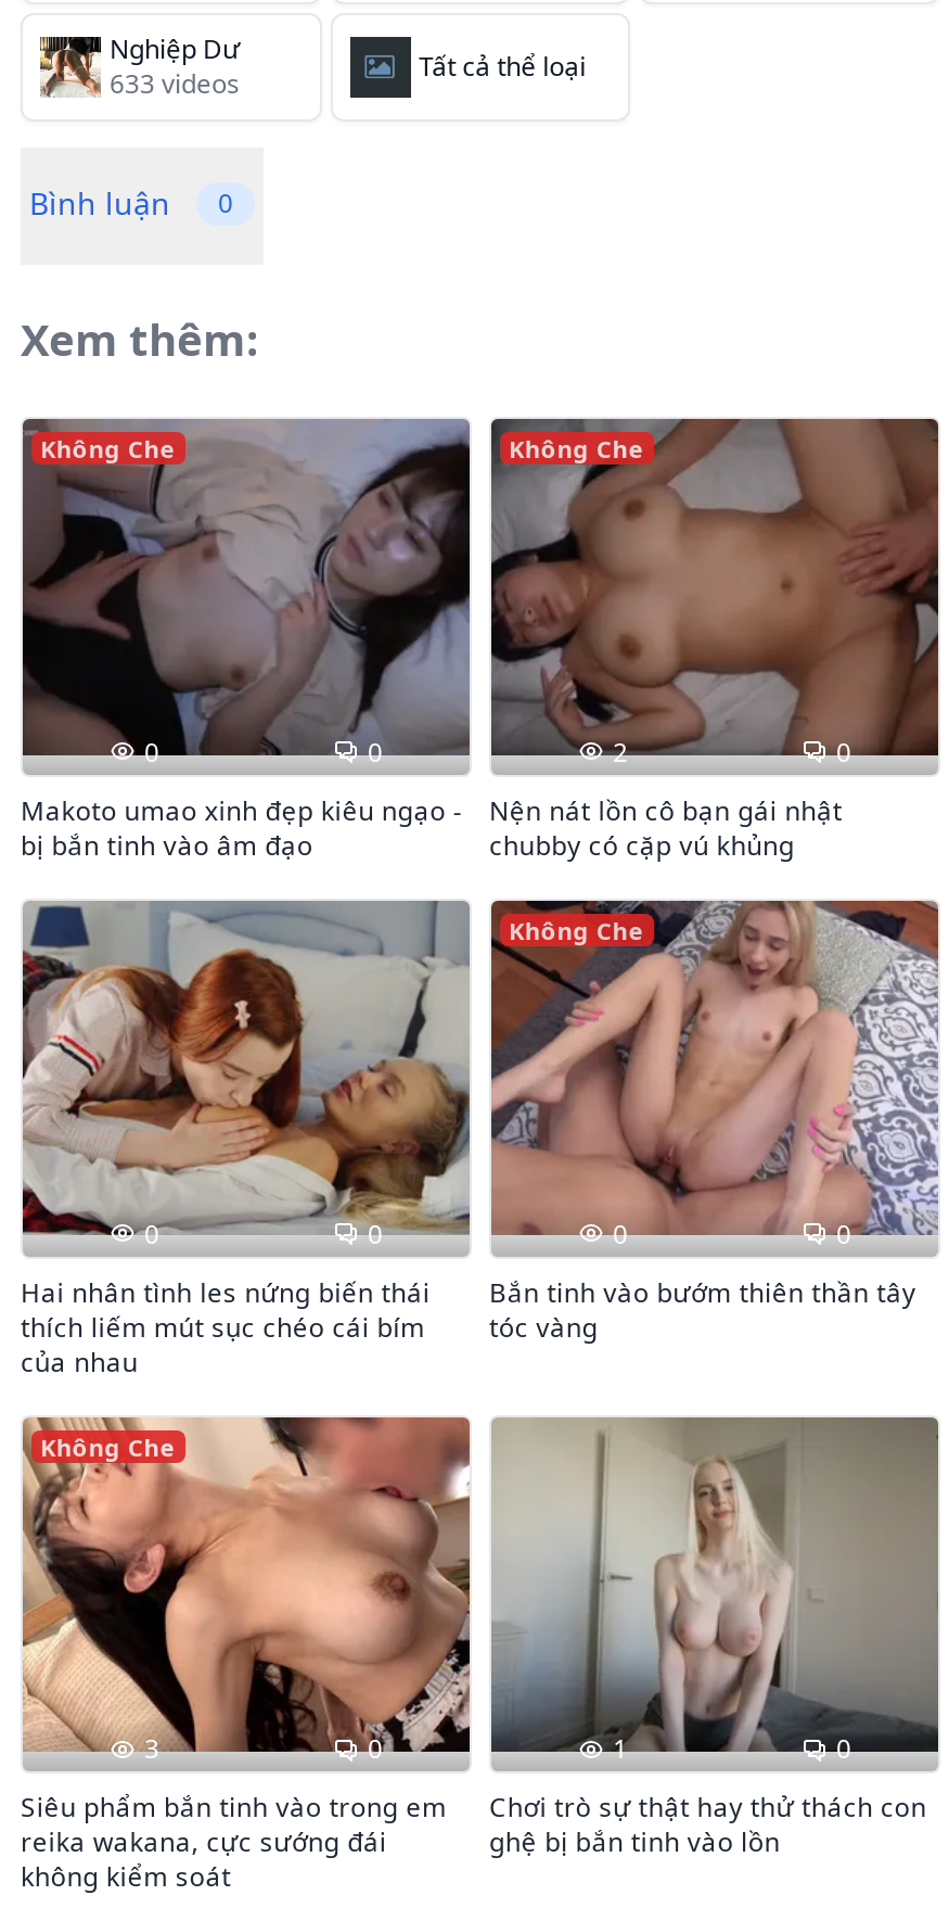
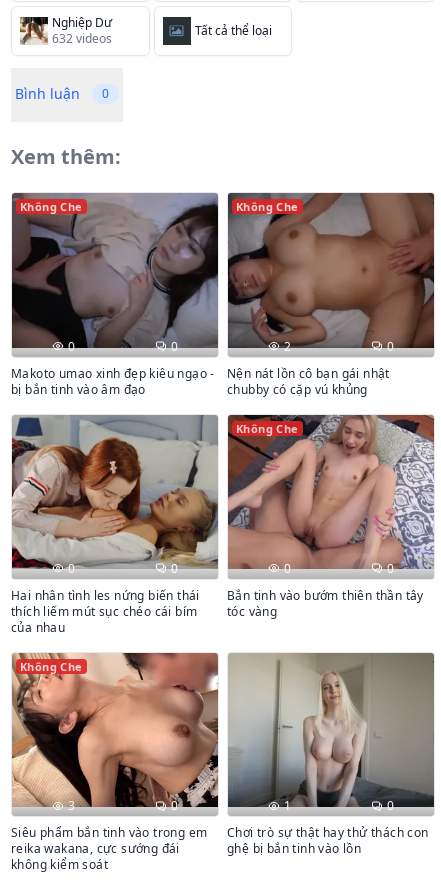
- 633 videos
+ 632 videos
